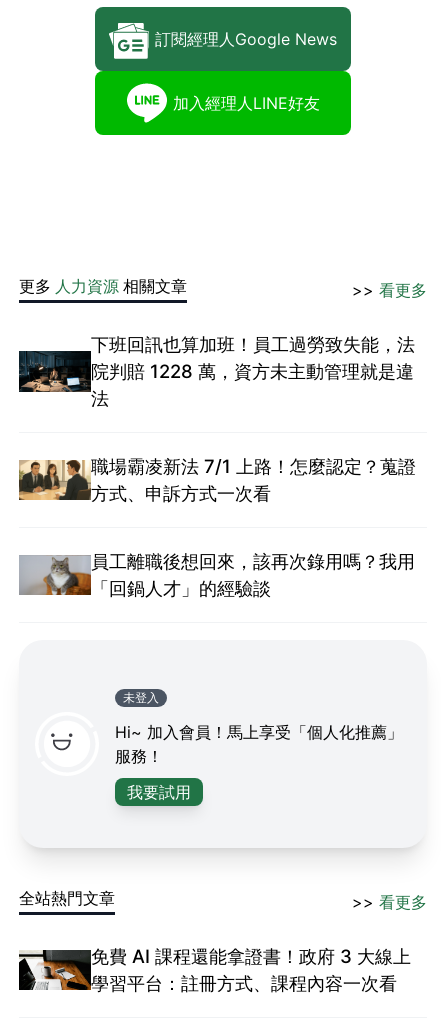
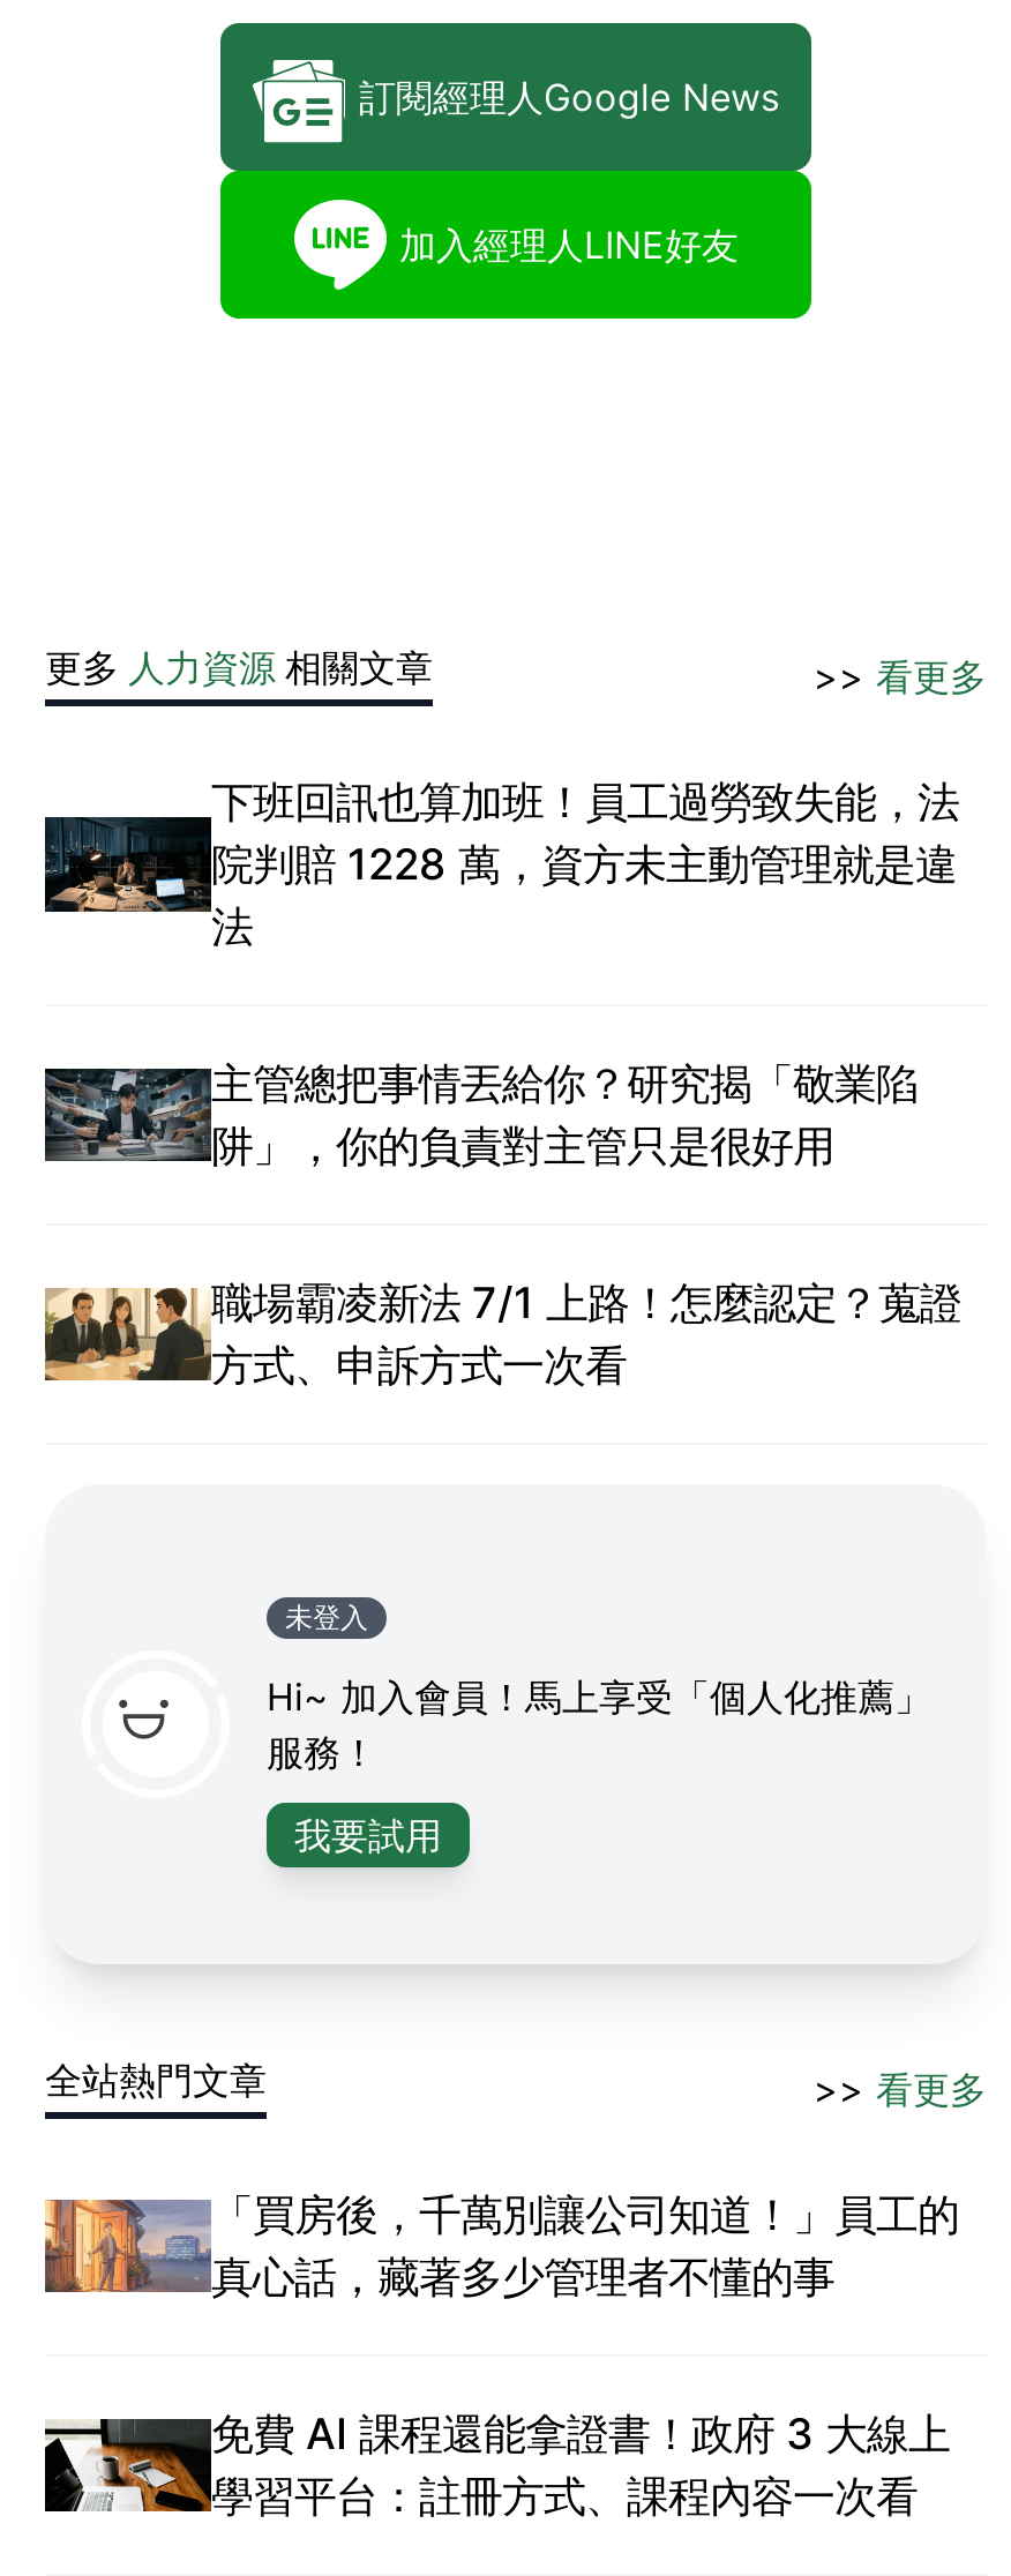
+ [image]
+ 主管總把事情丟給你？研究揭「敬業陷
+ 阱」，你的負責對主管只是很好用

- [image]
- 員工離職後想回來，該再次錄用嗎？我用
- 「回鍋人才」的經驗談

+ [image]
+ 「買房後，千萬別讓公司知道！」員工的
+ 真心話，藏著多少管理者不懂的事
